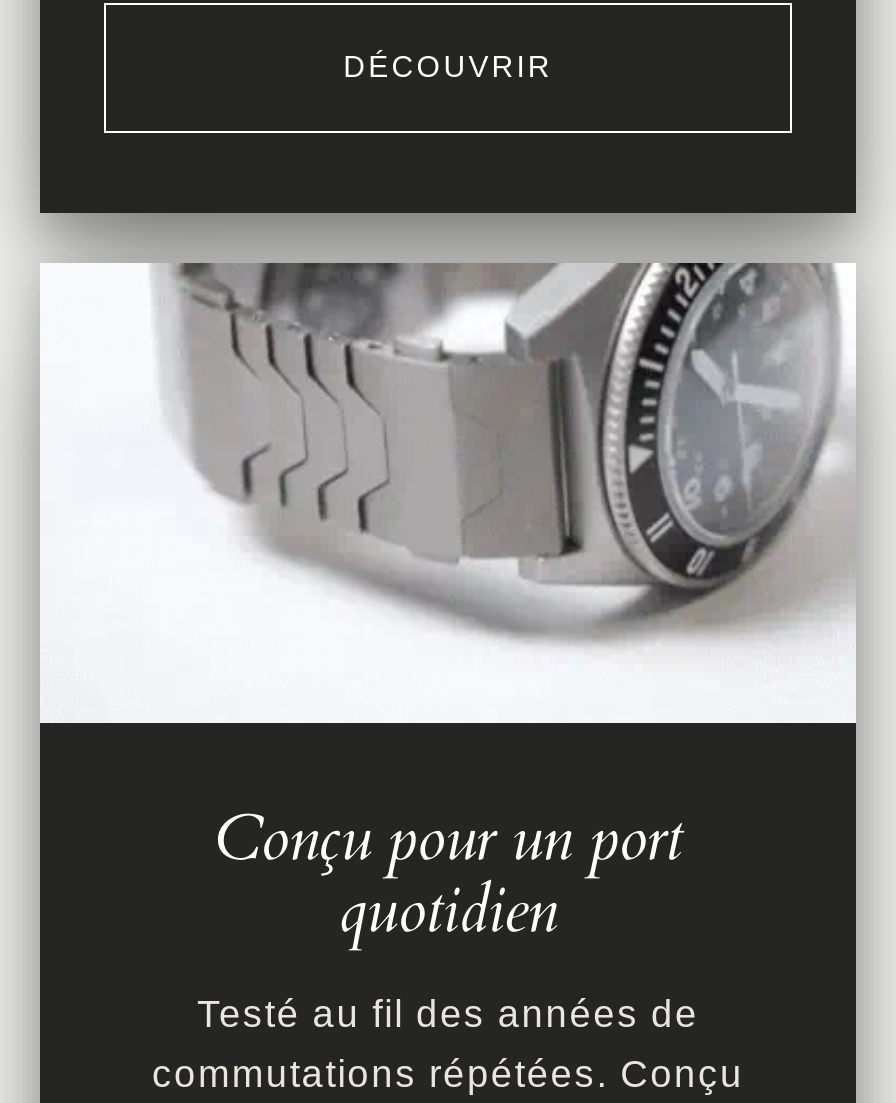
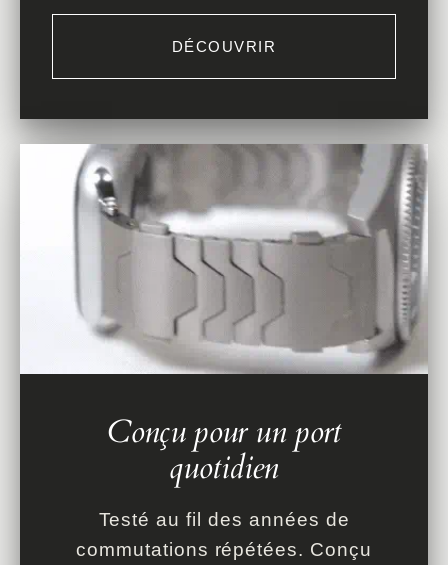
- [image]
+ [image]
